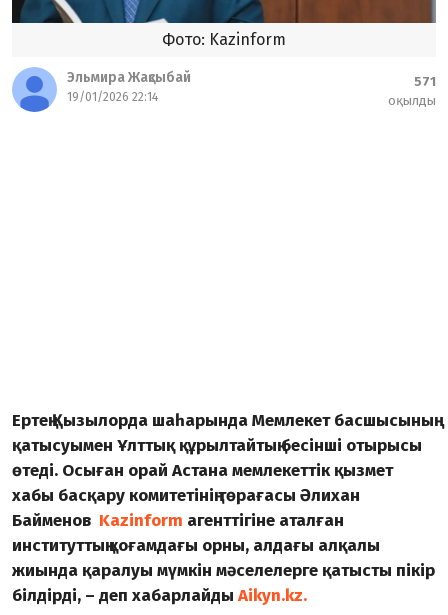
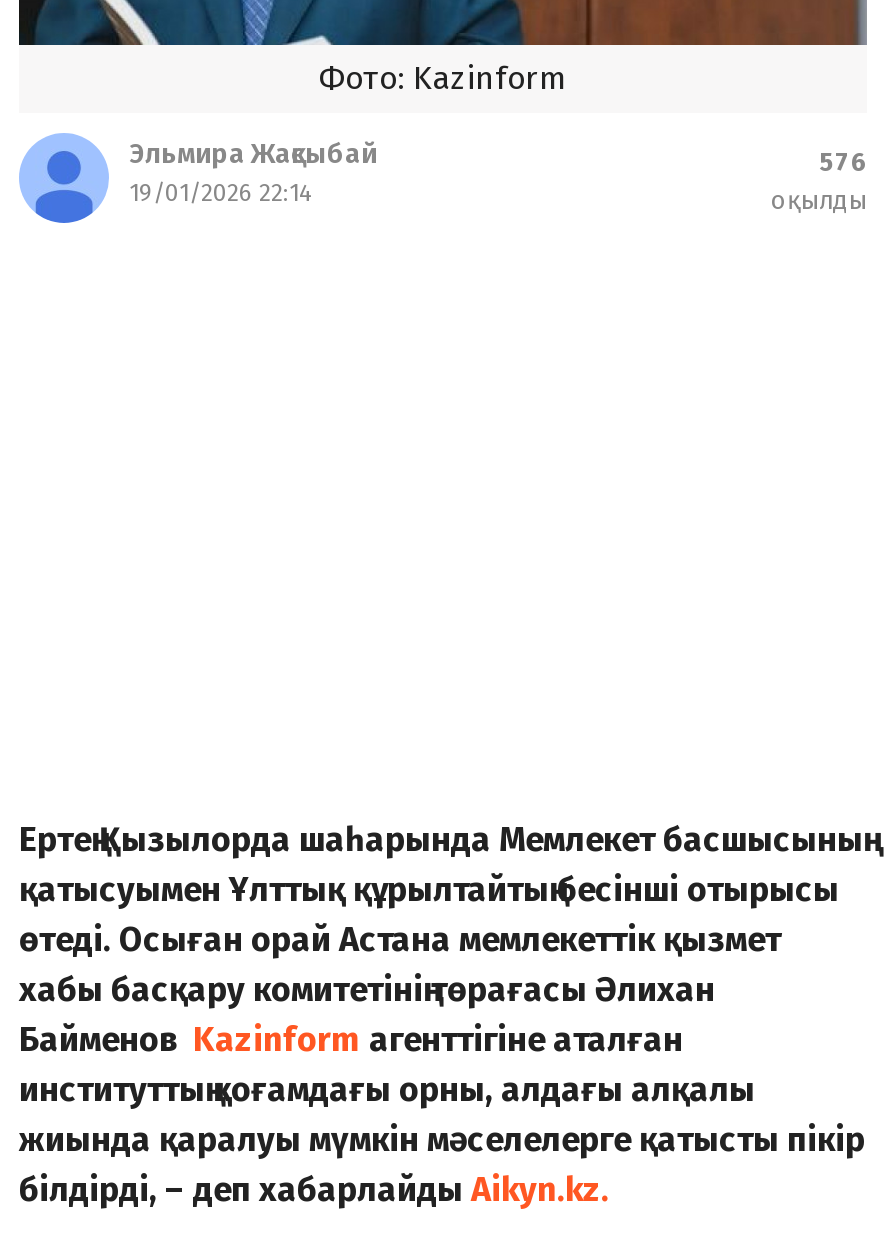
- 571
+ 576
